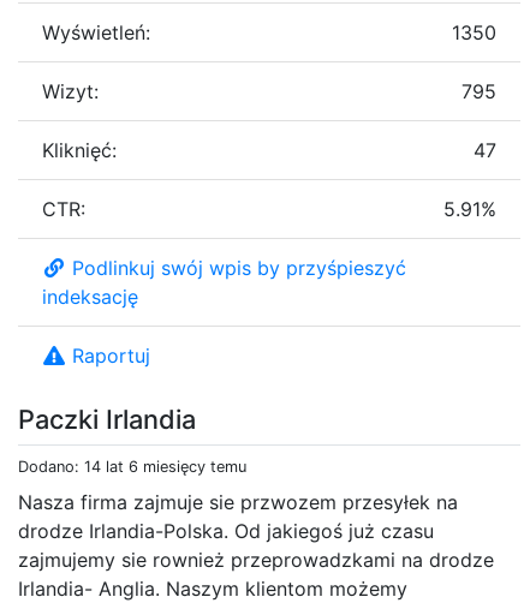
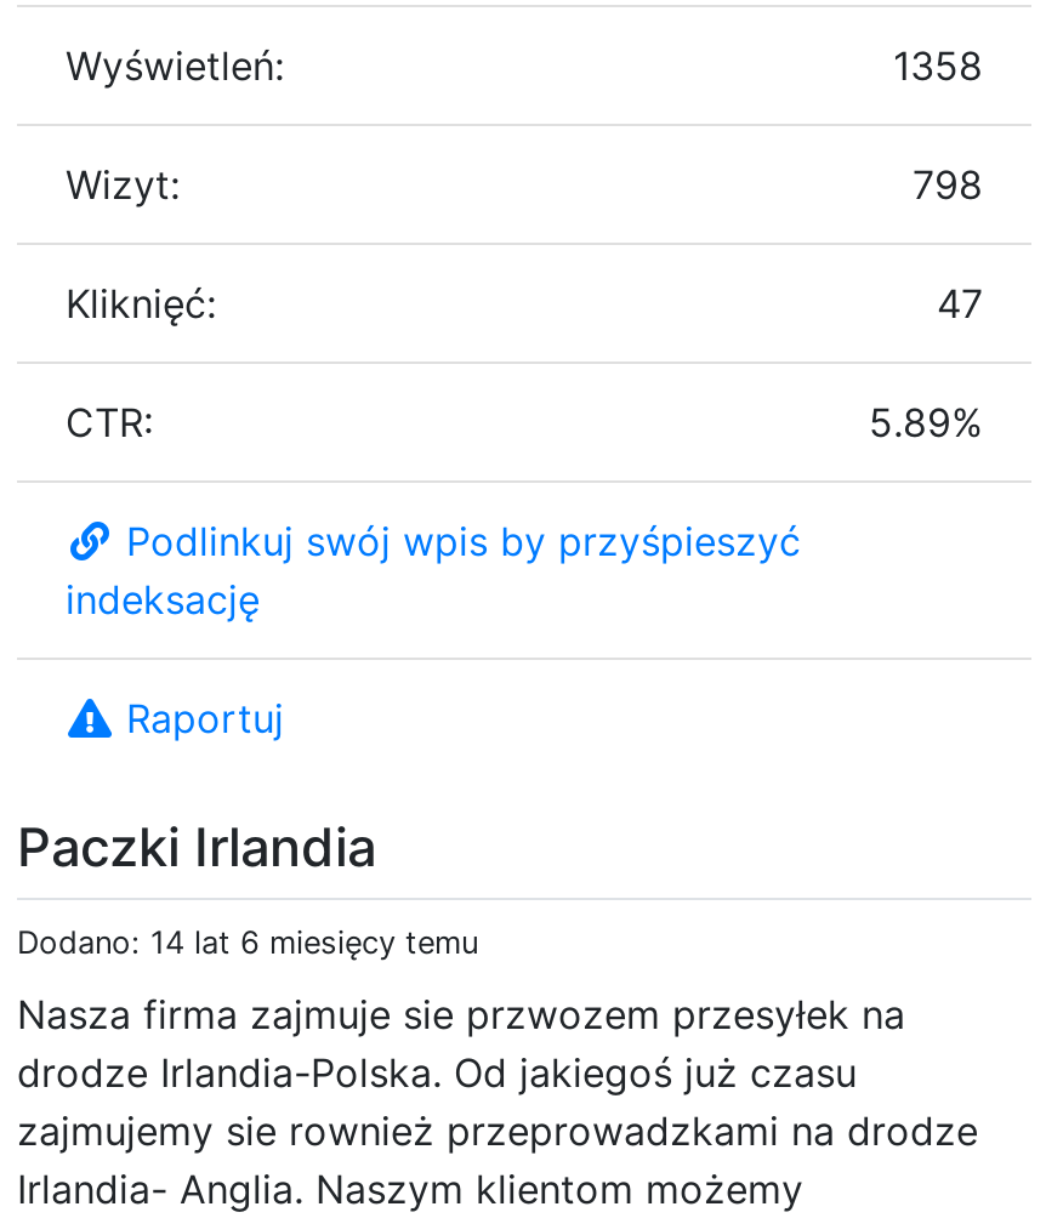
- 1350
+ 1358

- 795
+ 798

- 5.91%
+ 5.89%
